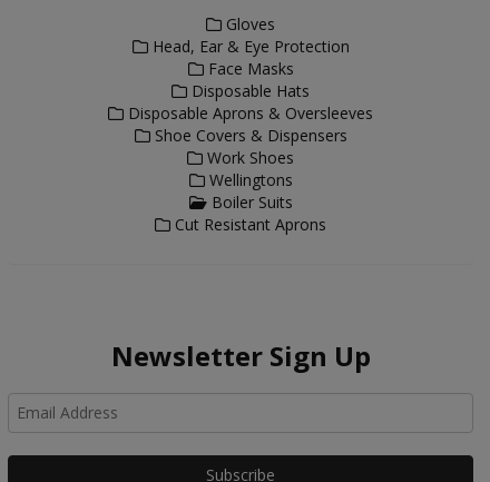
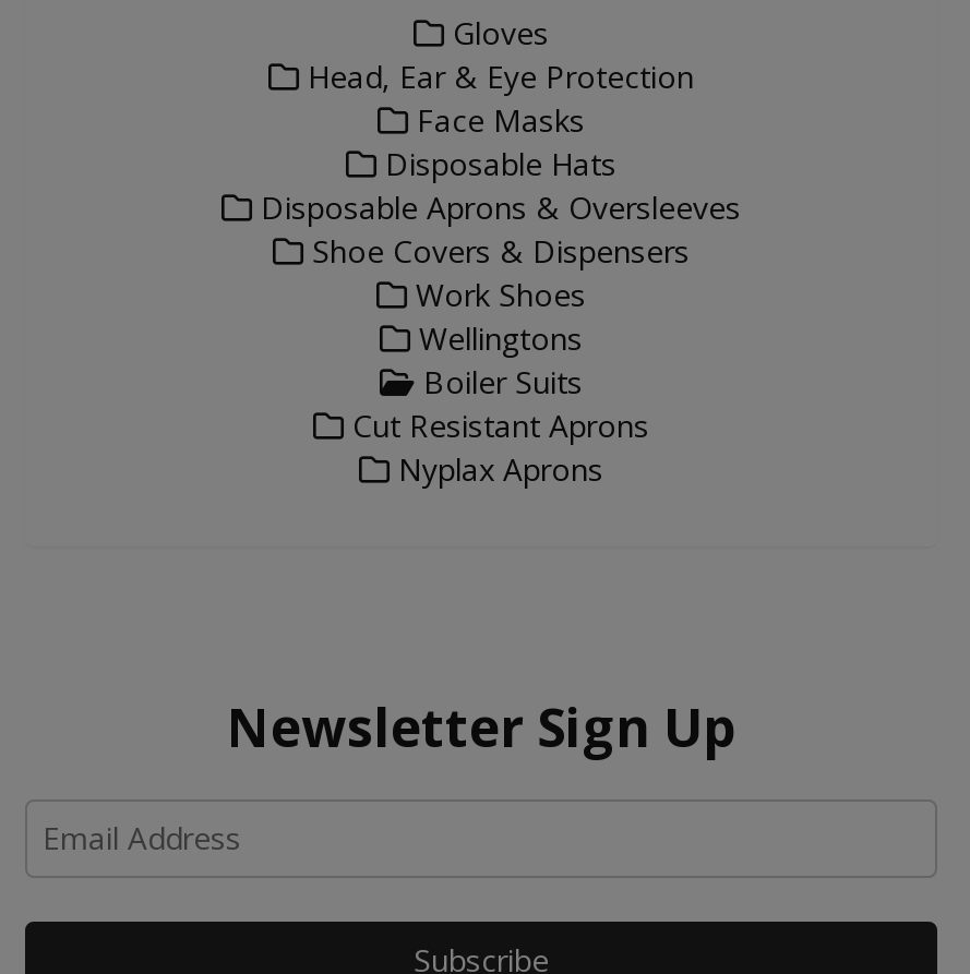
+ Nyplax Aprons
